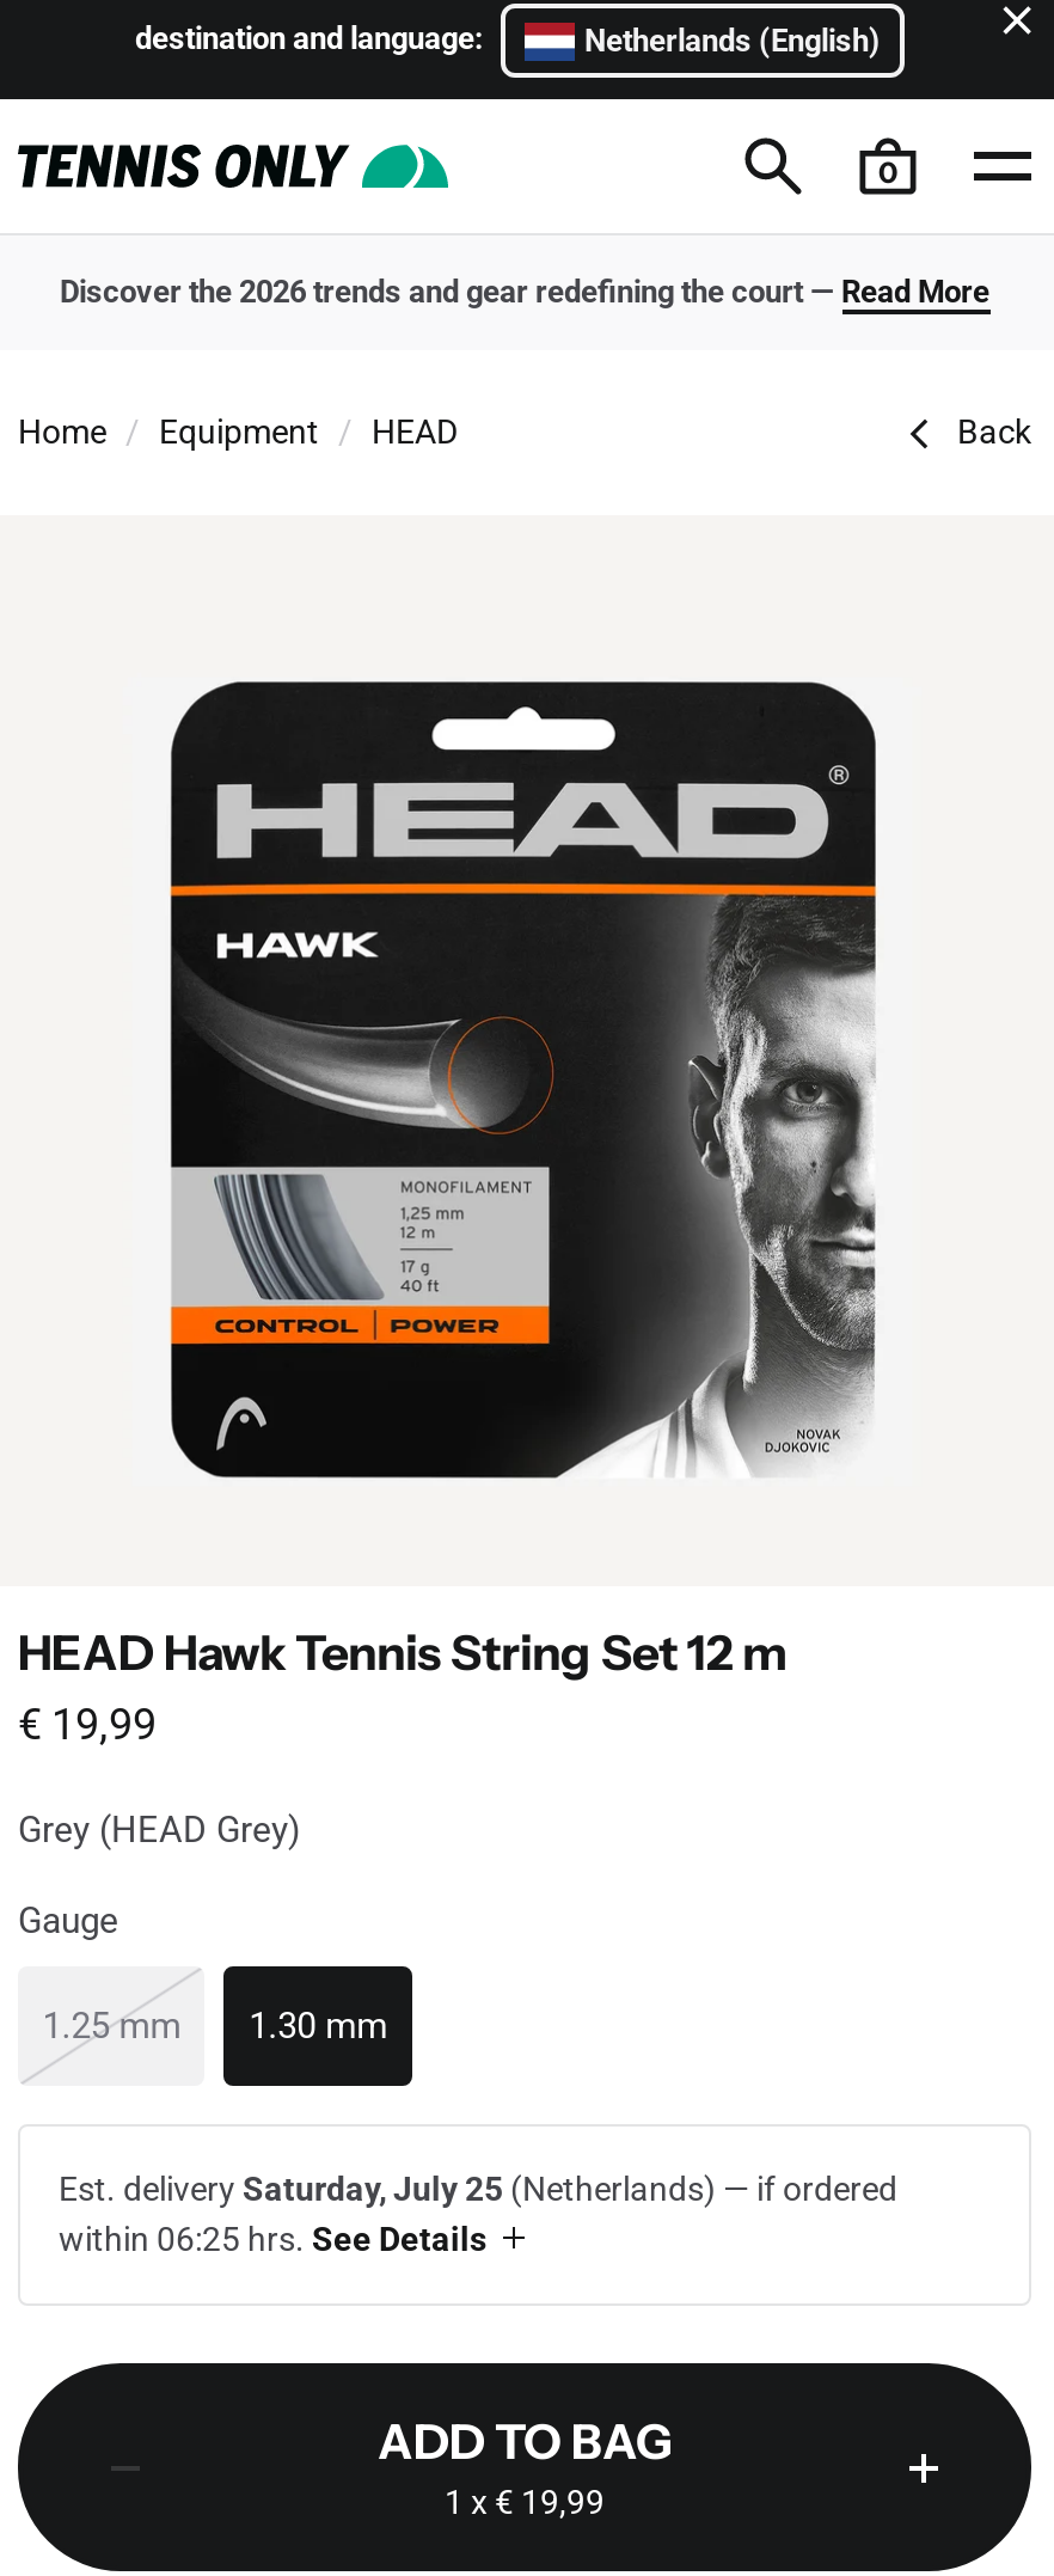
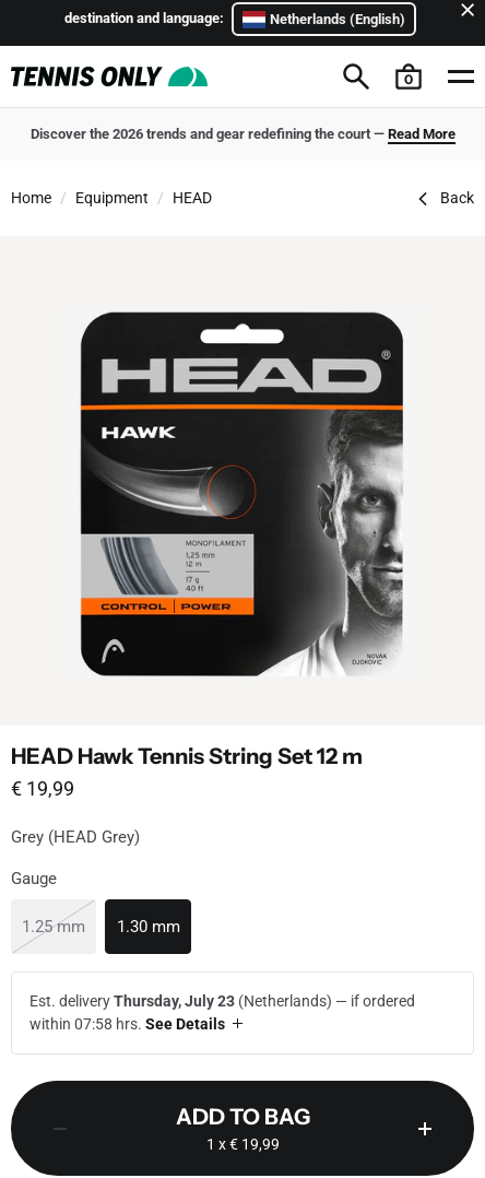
- Est. delivery Saturday, July 25 (Netherlands) — if ordered
+ Est. delivery Thursday, July 23 (Netherlands) — if ordered

- within 06:25 hrs. See Details
+ within 07:58 hrs. See Details
